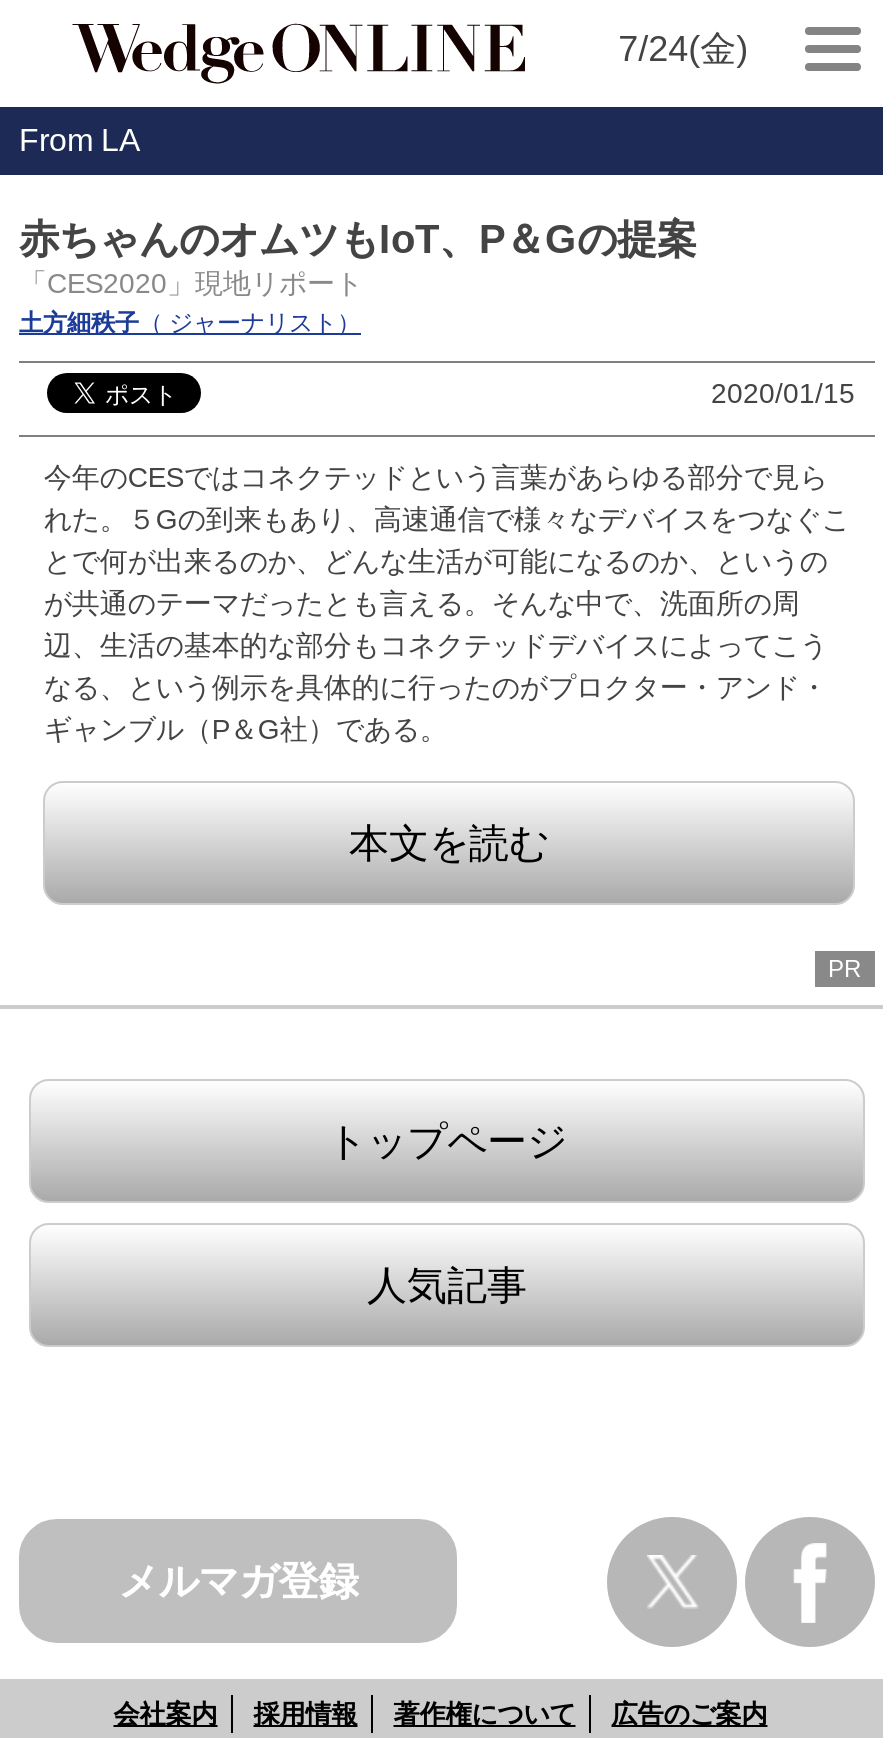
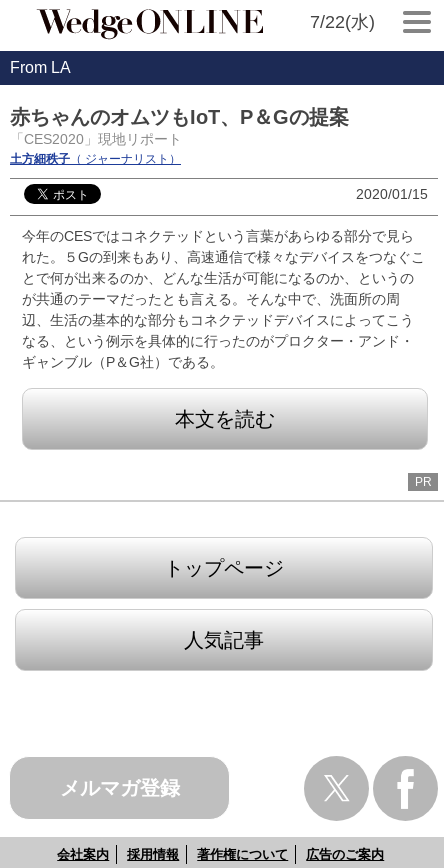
- 7/24(金)
+ 7/22(水)
